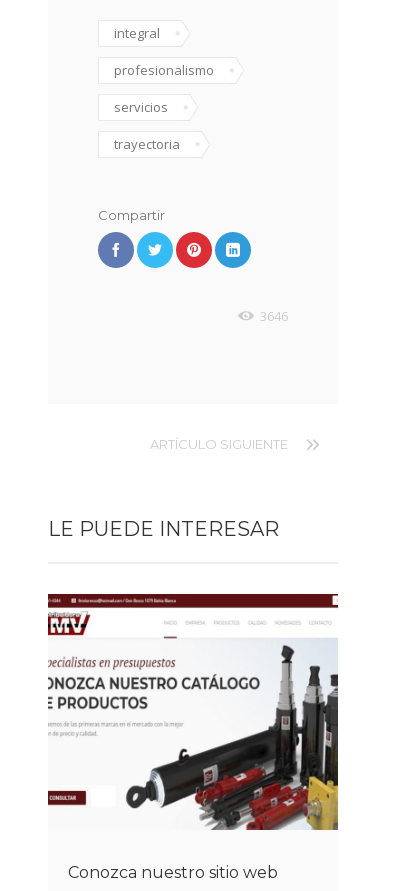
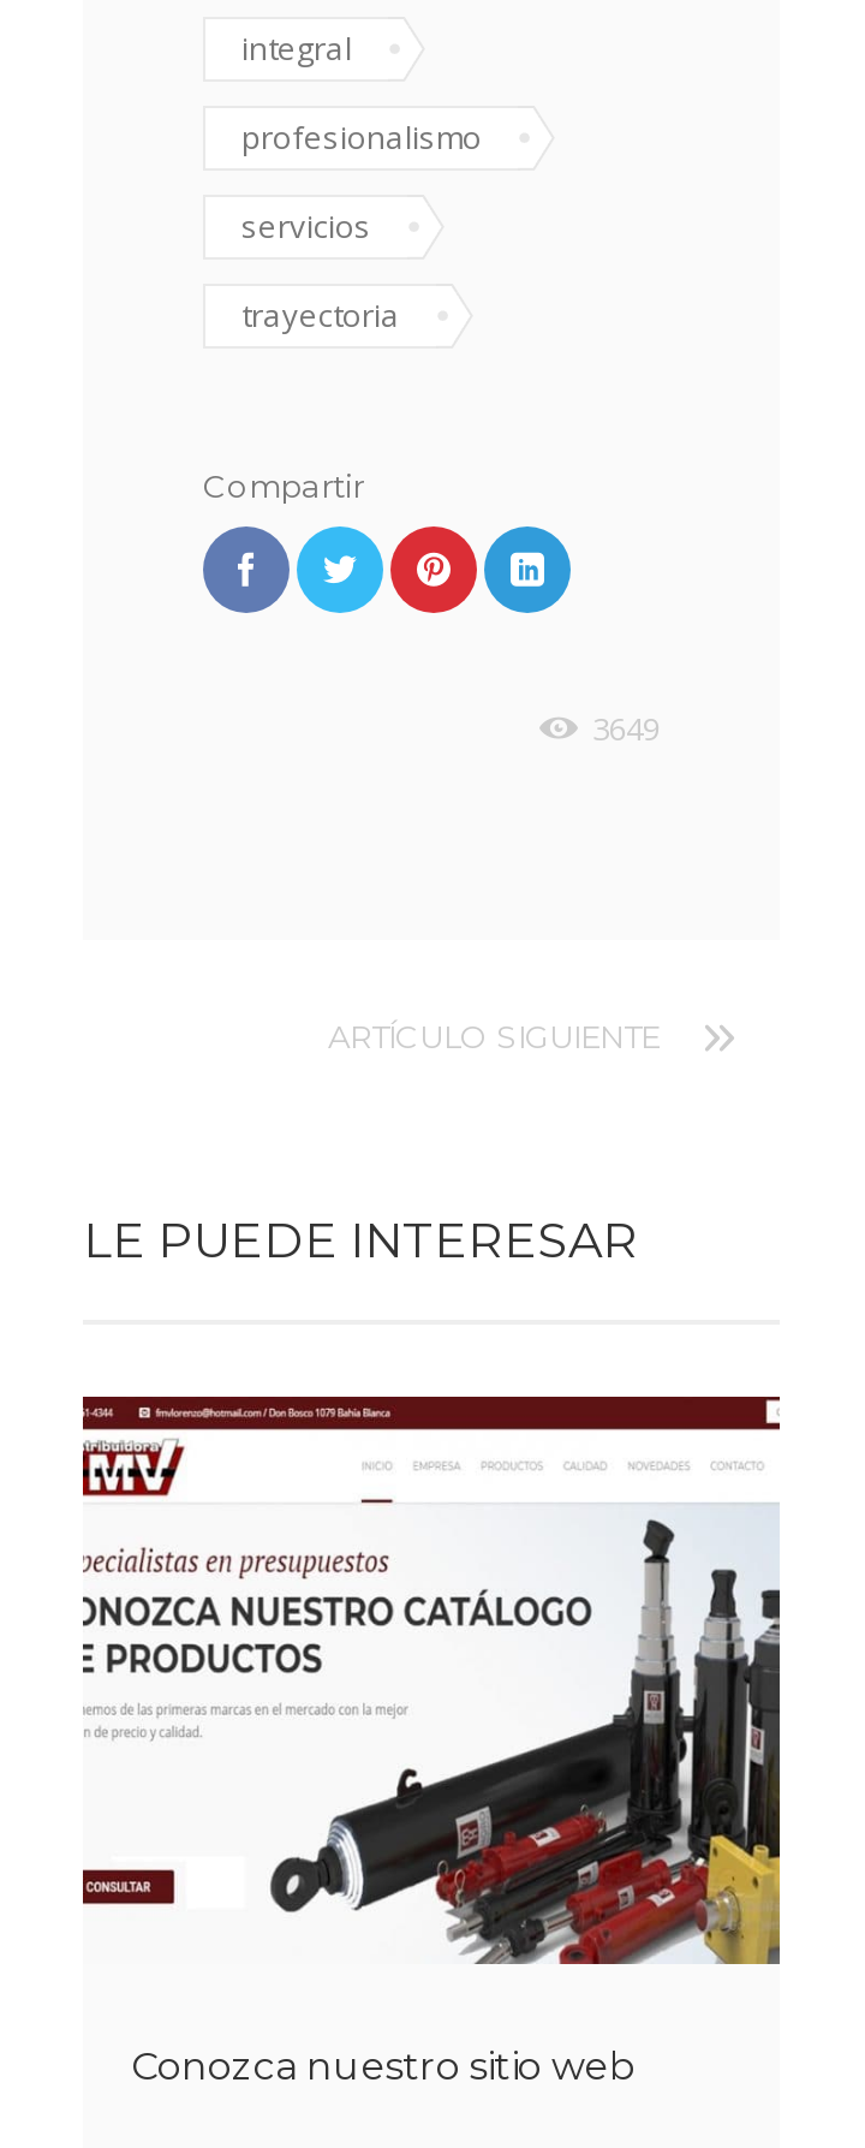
- 3646
+ 3649
